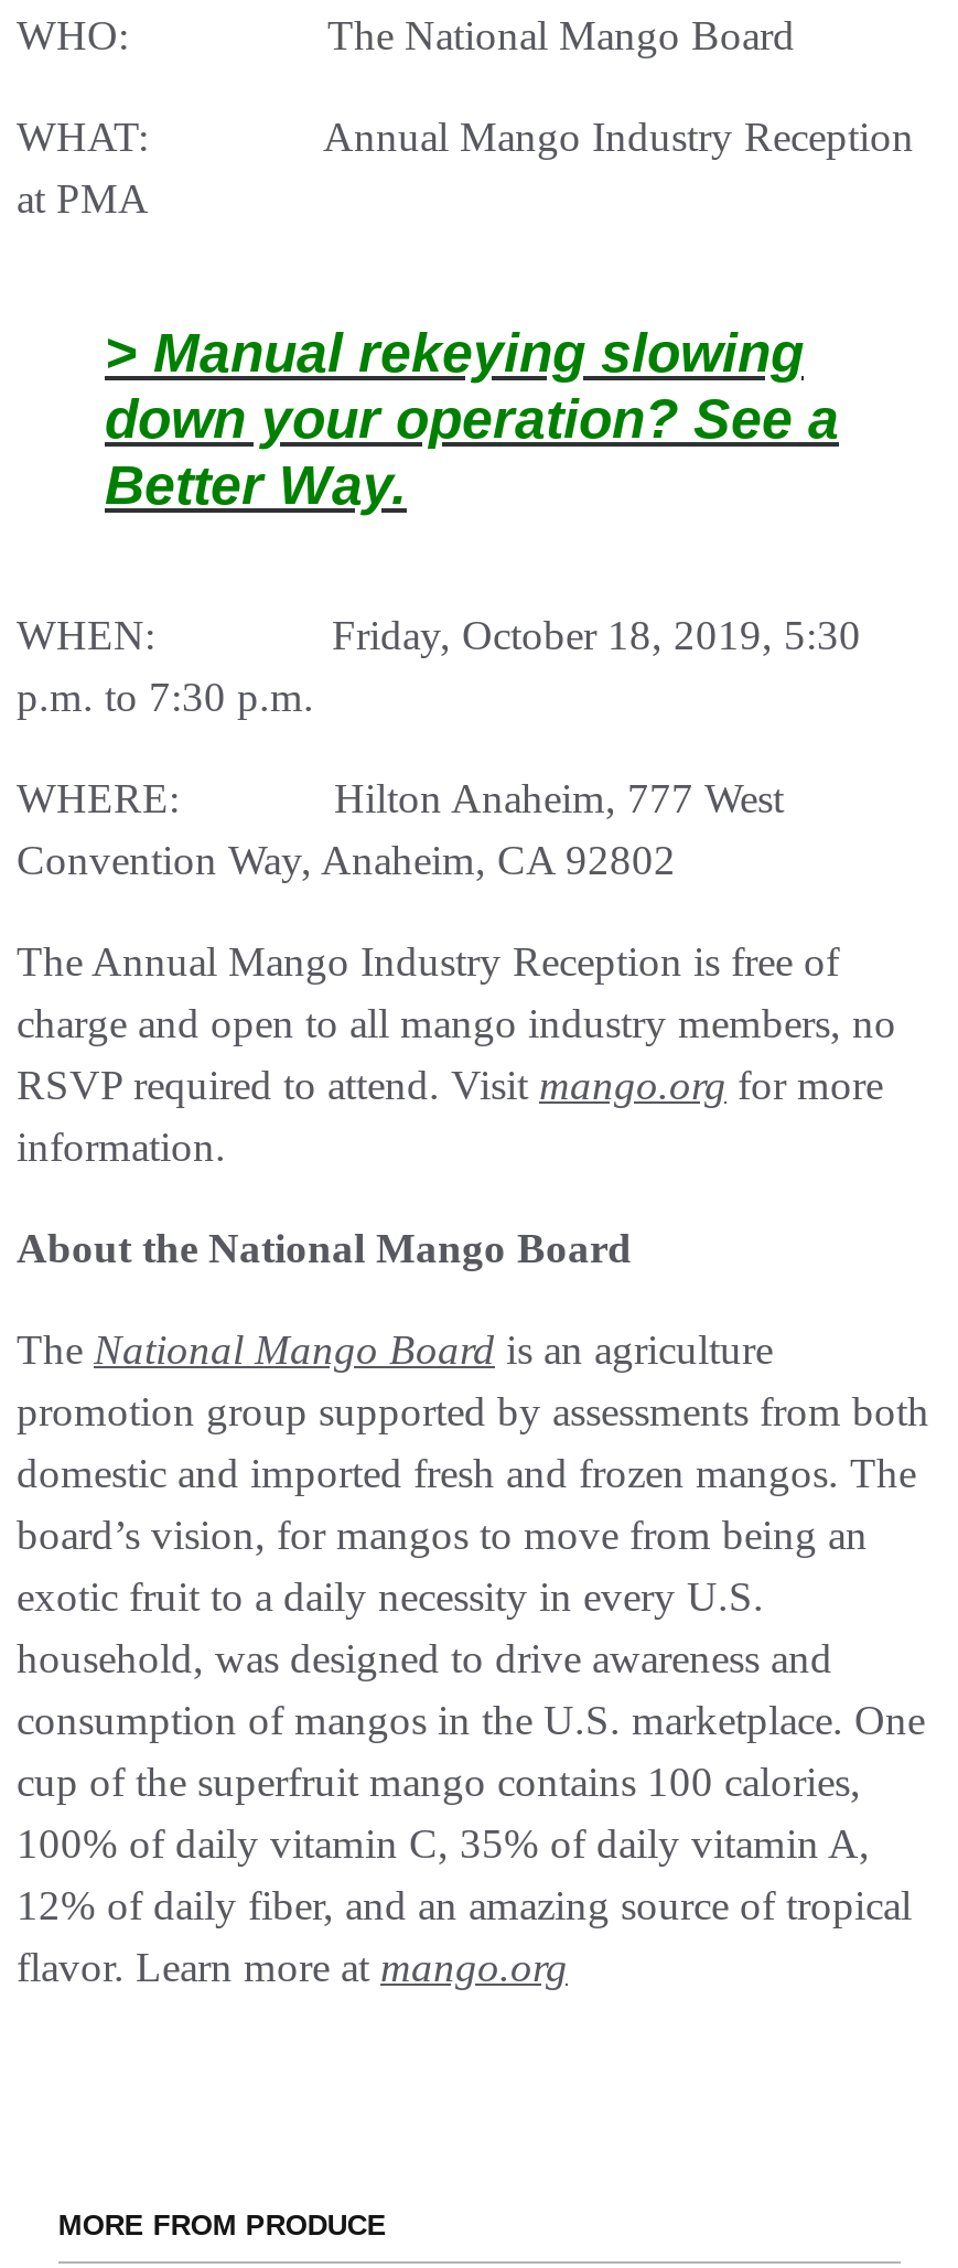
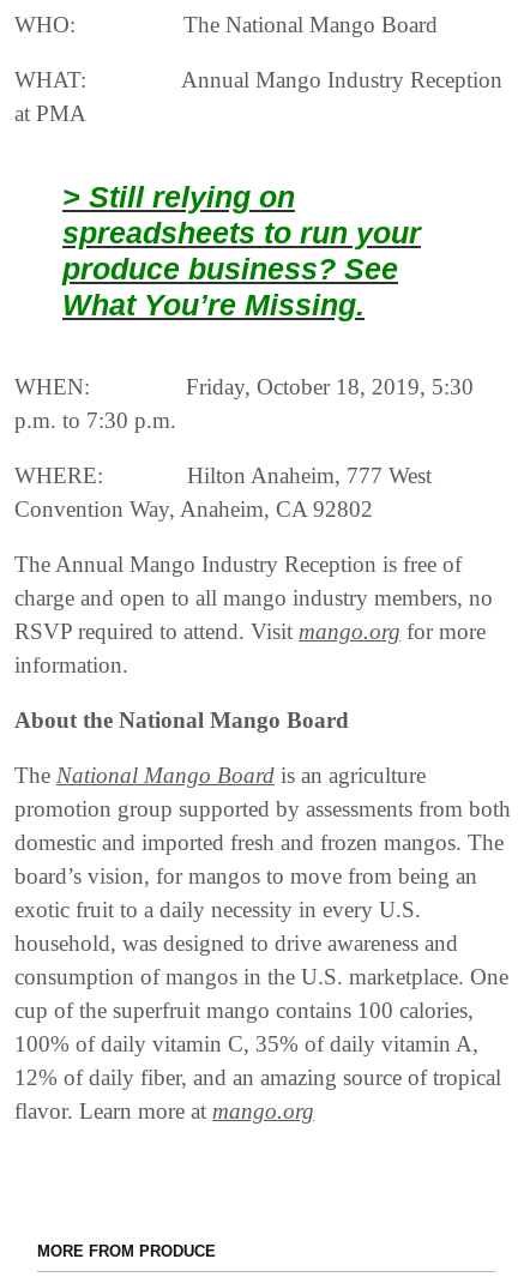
- > Manual rekeying slowing
- down your operation? See a
- Better Way.
+ > Still relying on
+ spreadsheets to run your
+ produce business? See
+ What You’re Missing.
